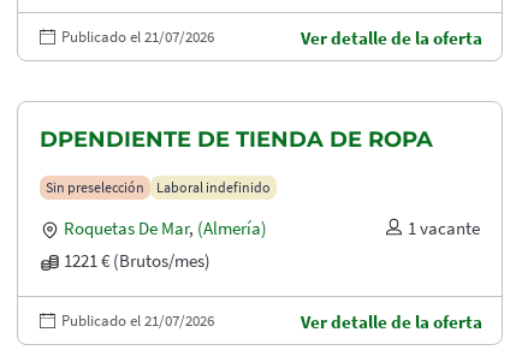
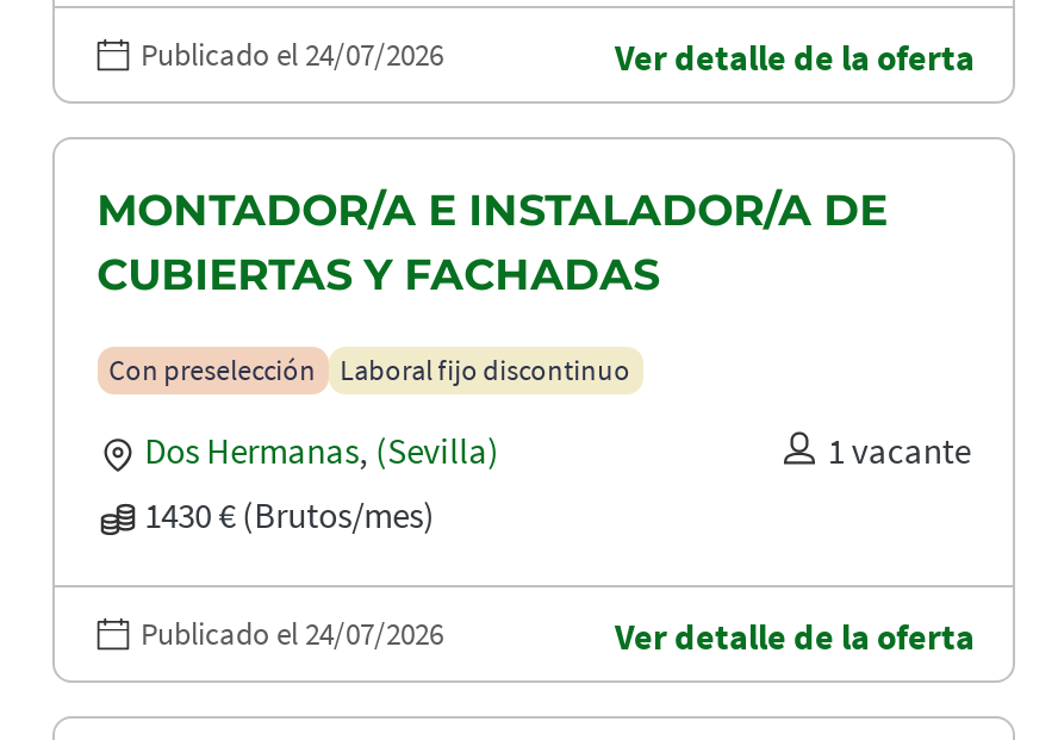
- Publicado el 21/07/2026
+ Publicado el 24/07/2026

- DPENDIENTE DE TIENDA DE ROPA
+ MONTADOR/A E INSTALADOR/A DE
+ CUBIERTAS Y FACHADAS

- Sin preselección
- Laboral indefinido
+ Con preselección
+ Laboral fijo discontinuo

- Roquetas De Mar, (Almería)
+ Dos Hermanas, (Sevilla)

- 1221 € (Brutos/mes)
+ 1430 € (Brutos/mes)

- Publicado el 21/07/2026
+ Publicado el 24/07/2026
